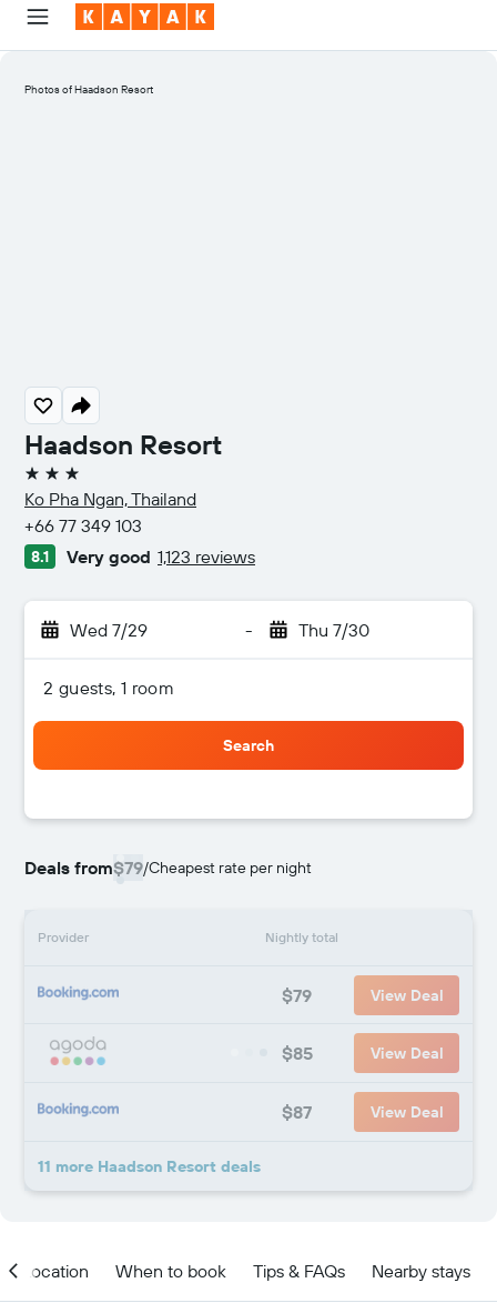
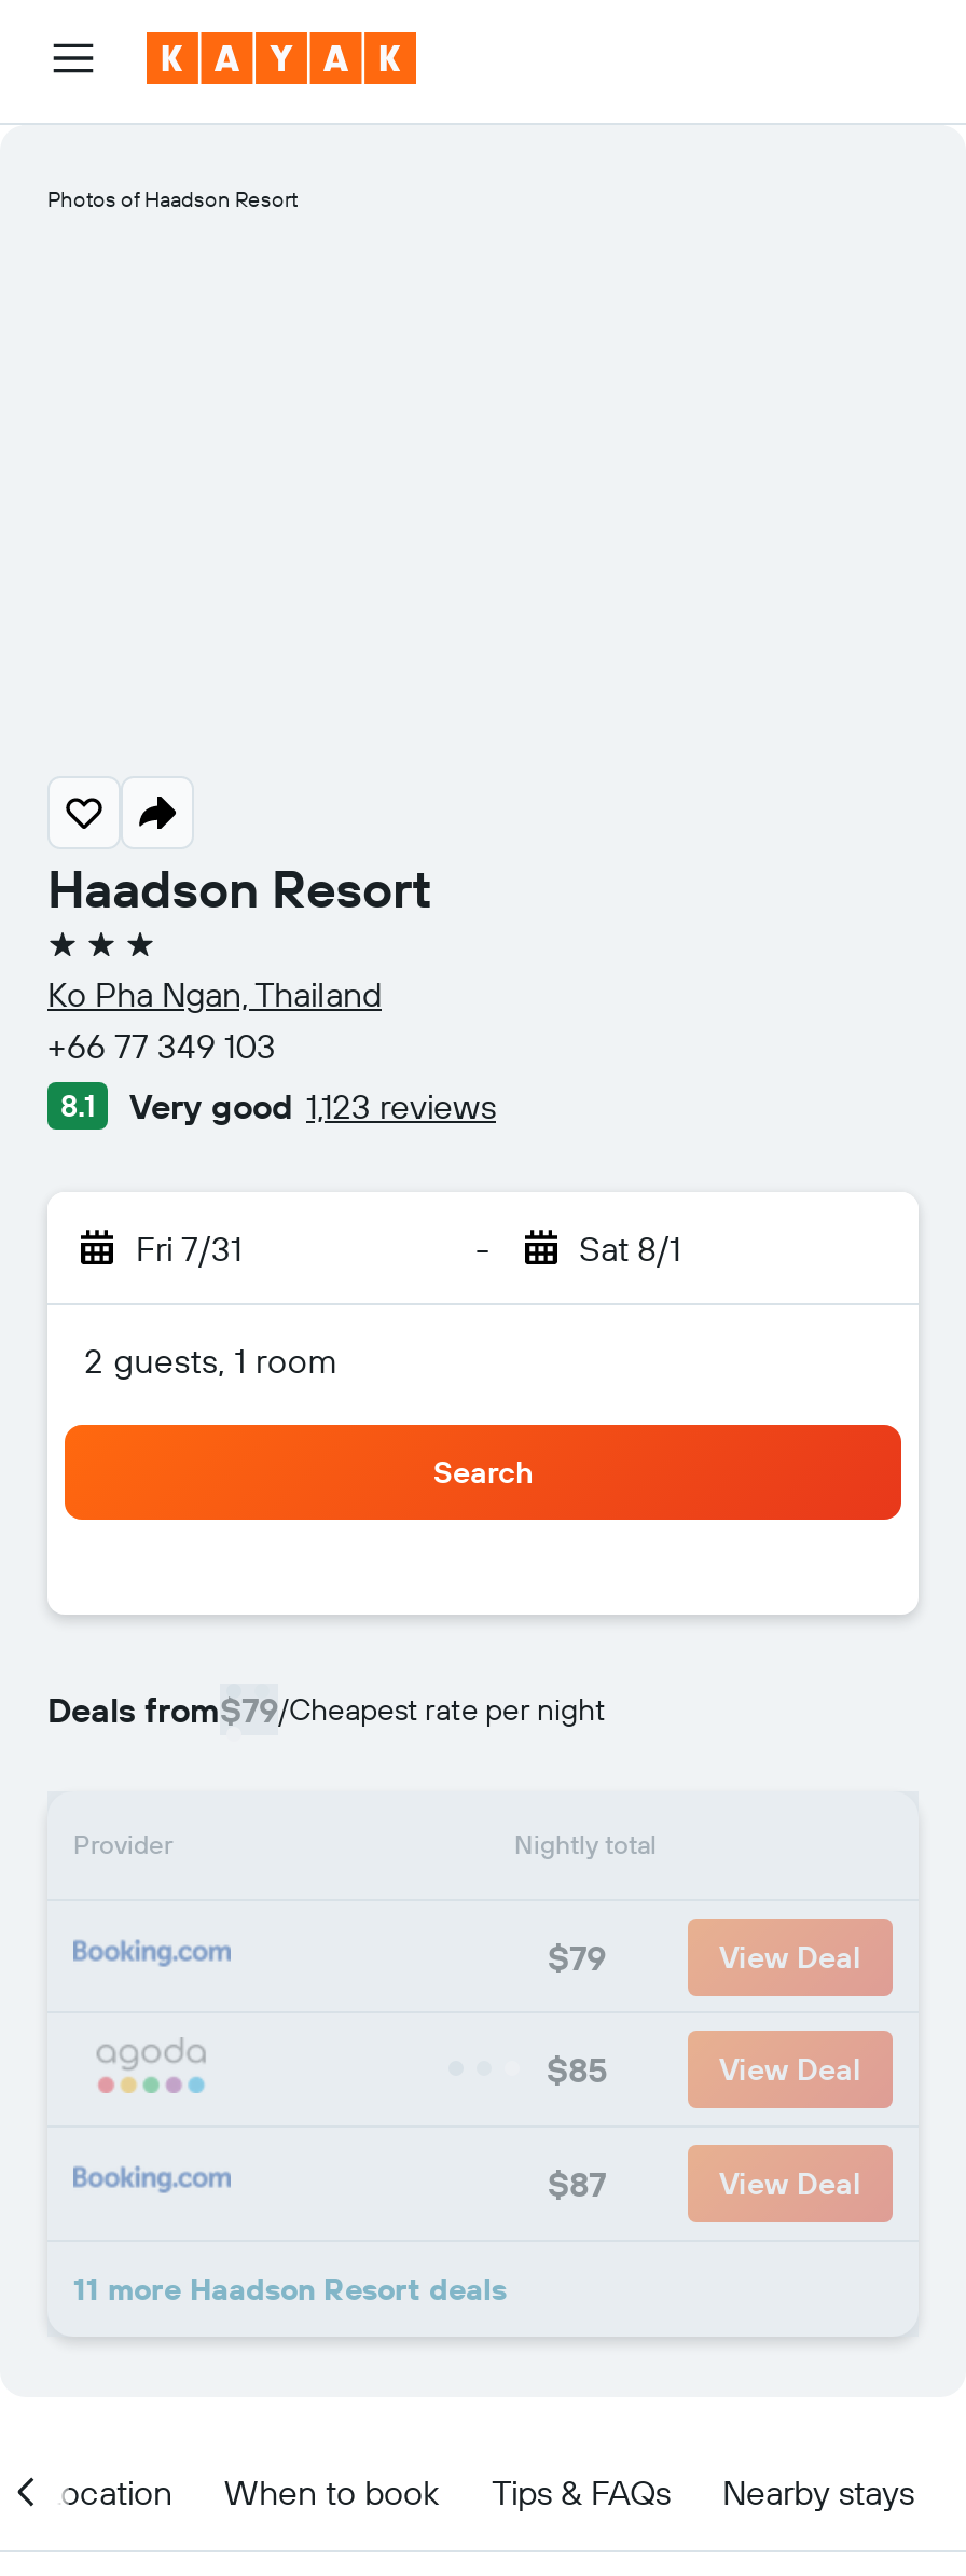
- Wed 7/29
+ Fri 7/31

- Thu 7/30
+ Sat 8/1
